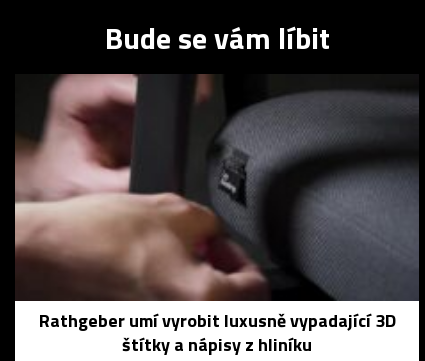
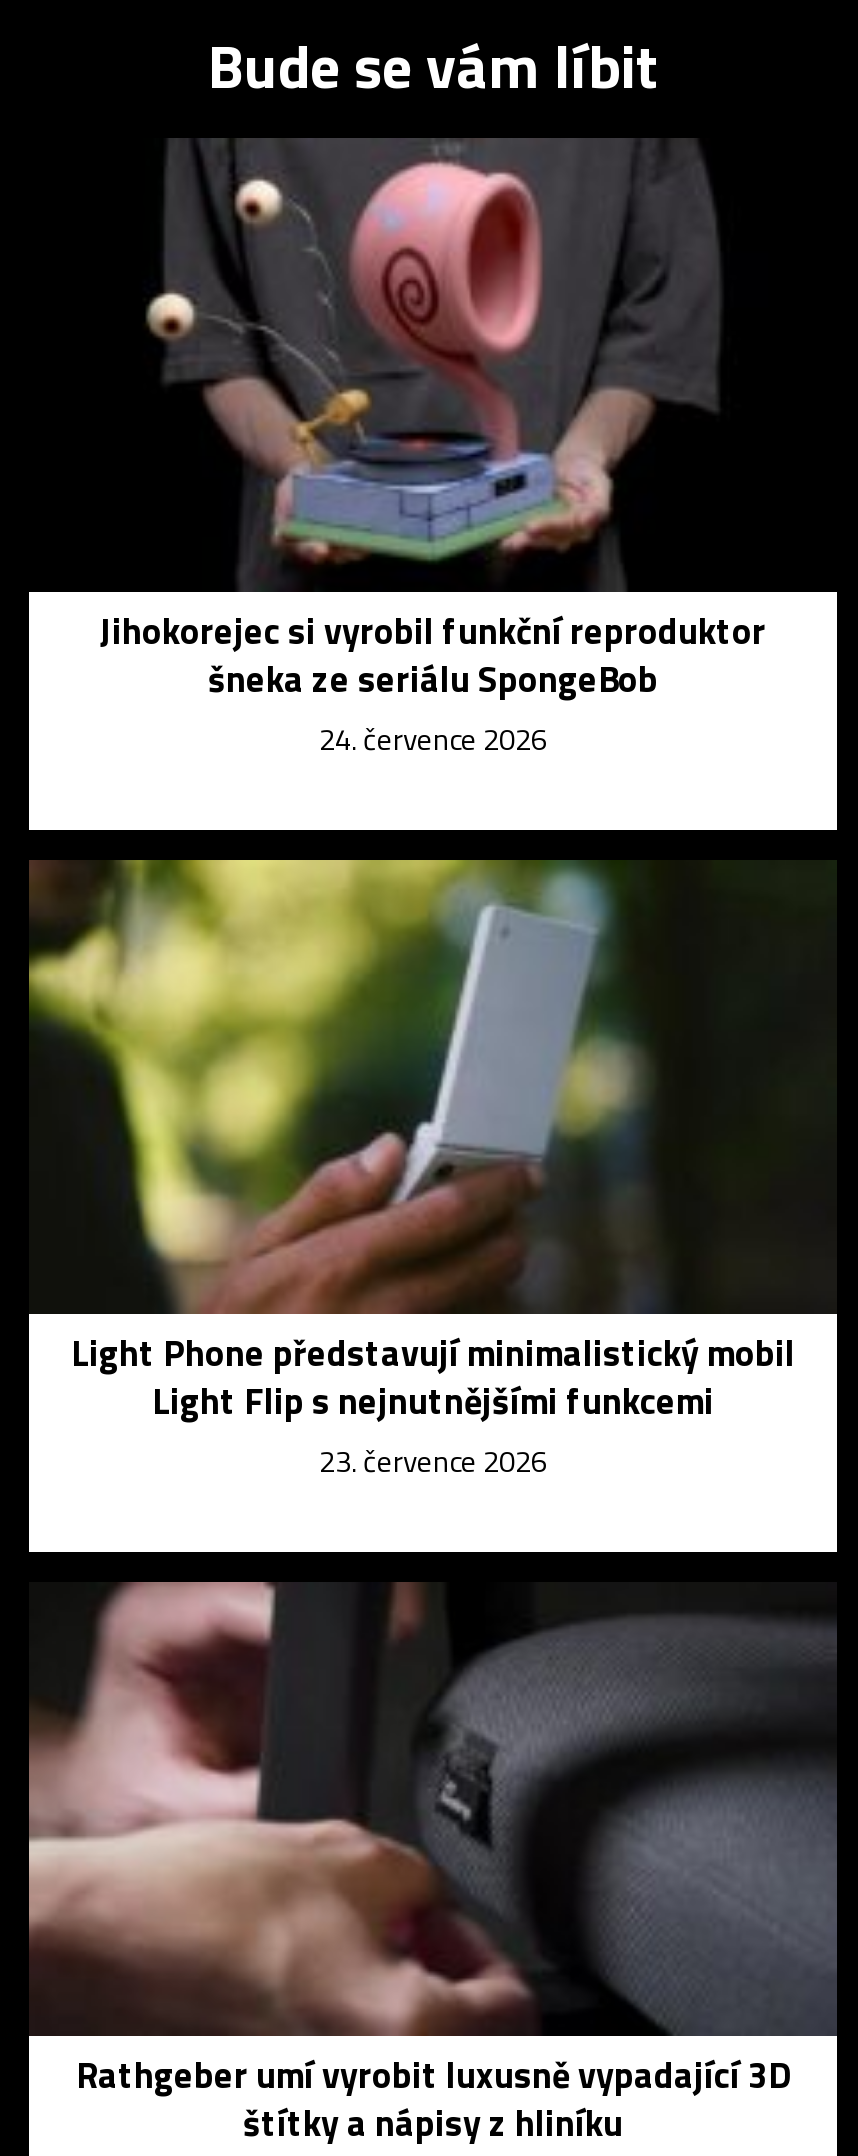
+ [image]
+ Light Phone představují minimalistický mobil
+ Light Flip s nejnutnějšími funkcemi
+ 23. července 2026

+ [image]
+ Jihokorejec si vyrobil funkční reproduktor
+ šneka ze seriálu SpongeBob
+ 24. července 2026
